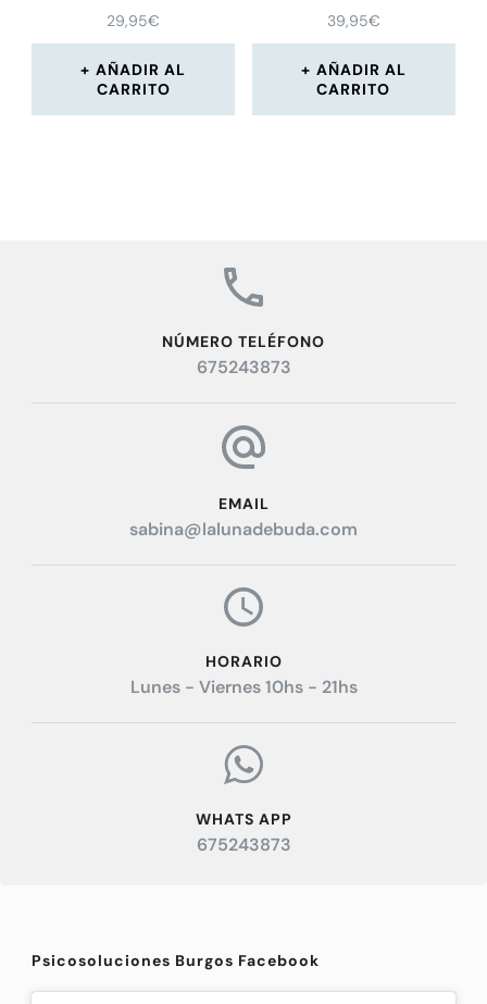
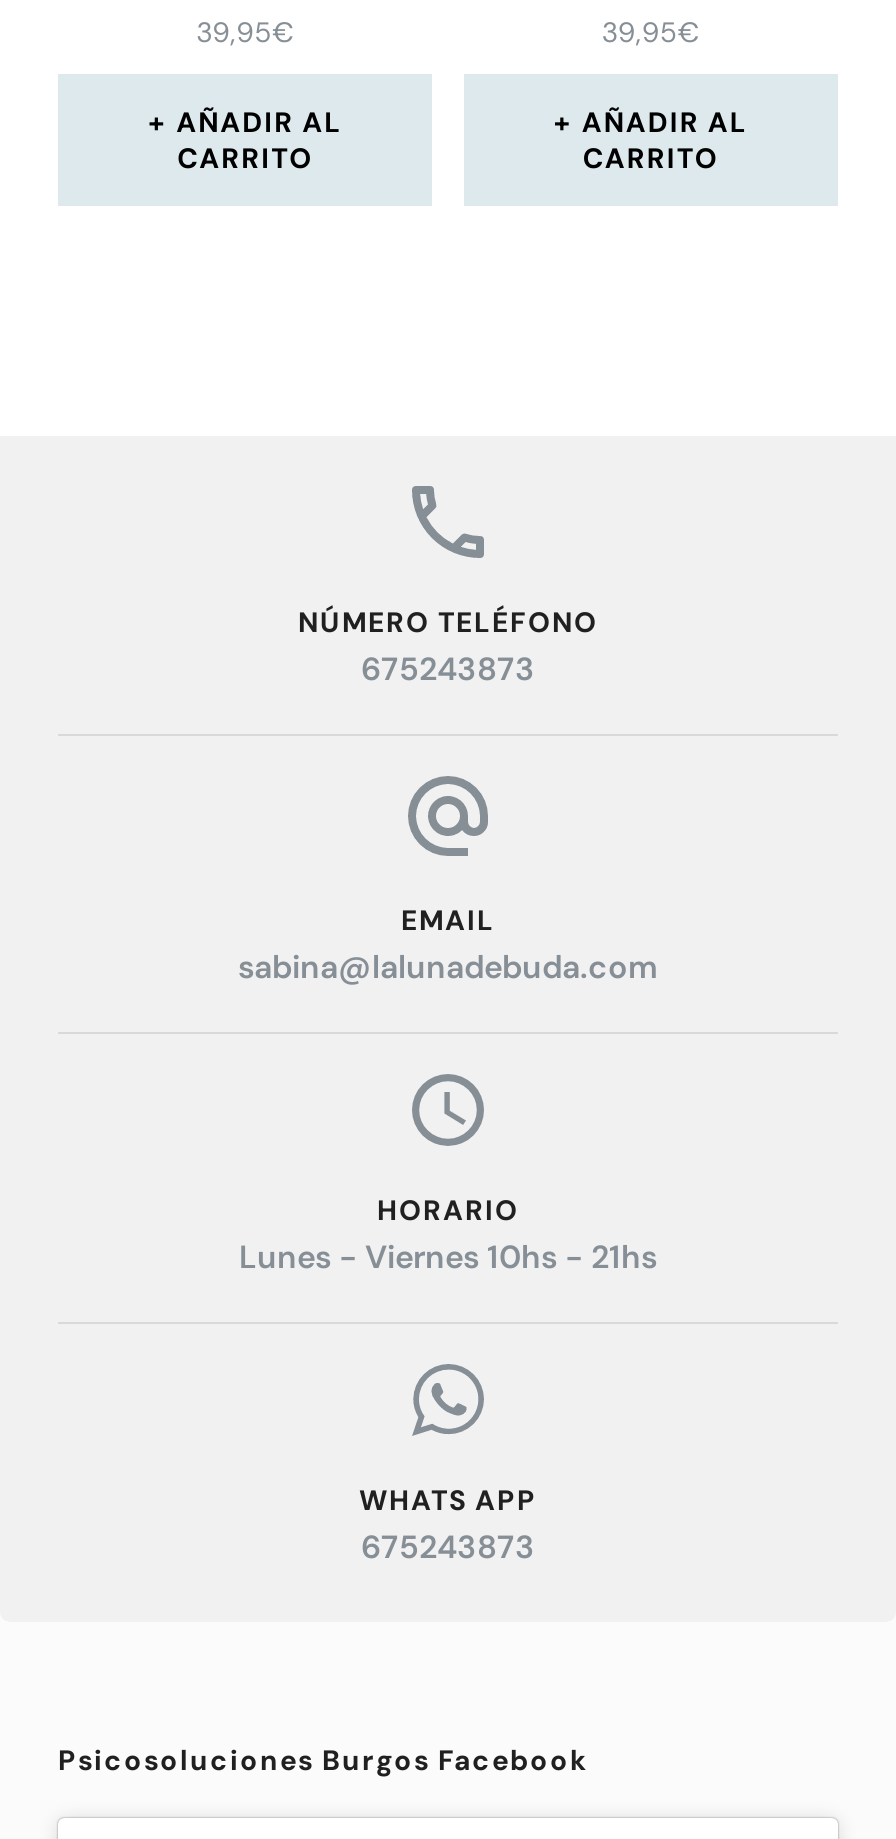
- 29,95€
+ 39,95€
